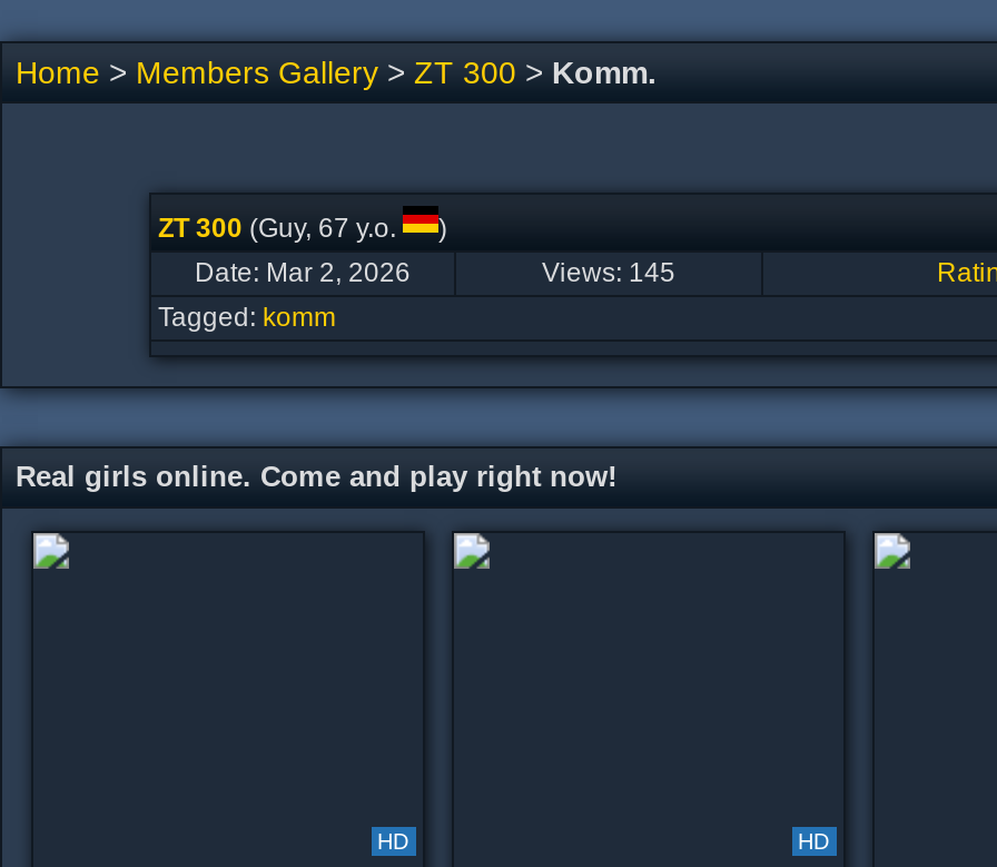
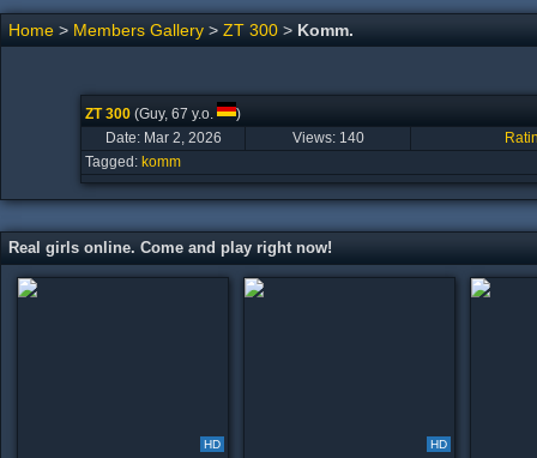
- Views: 145
+ Views: 140
